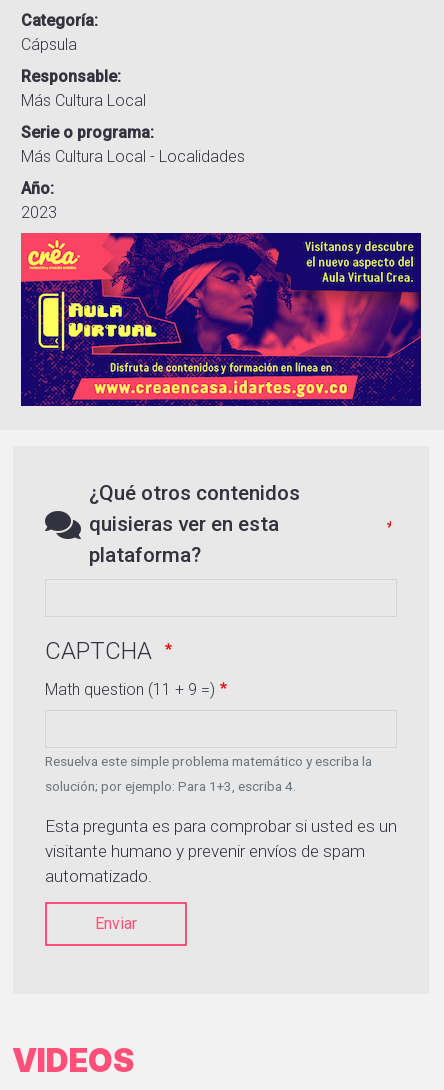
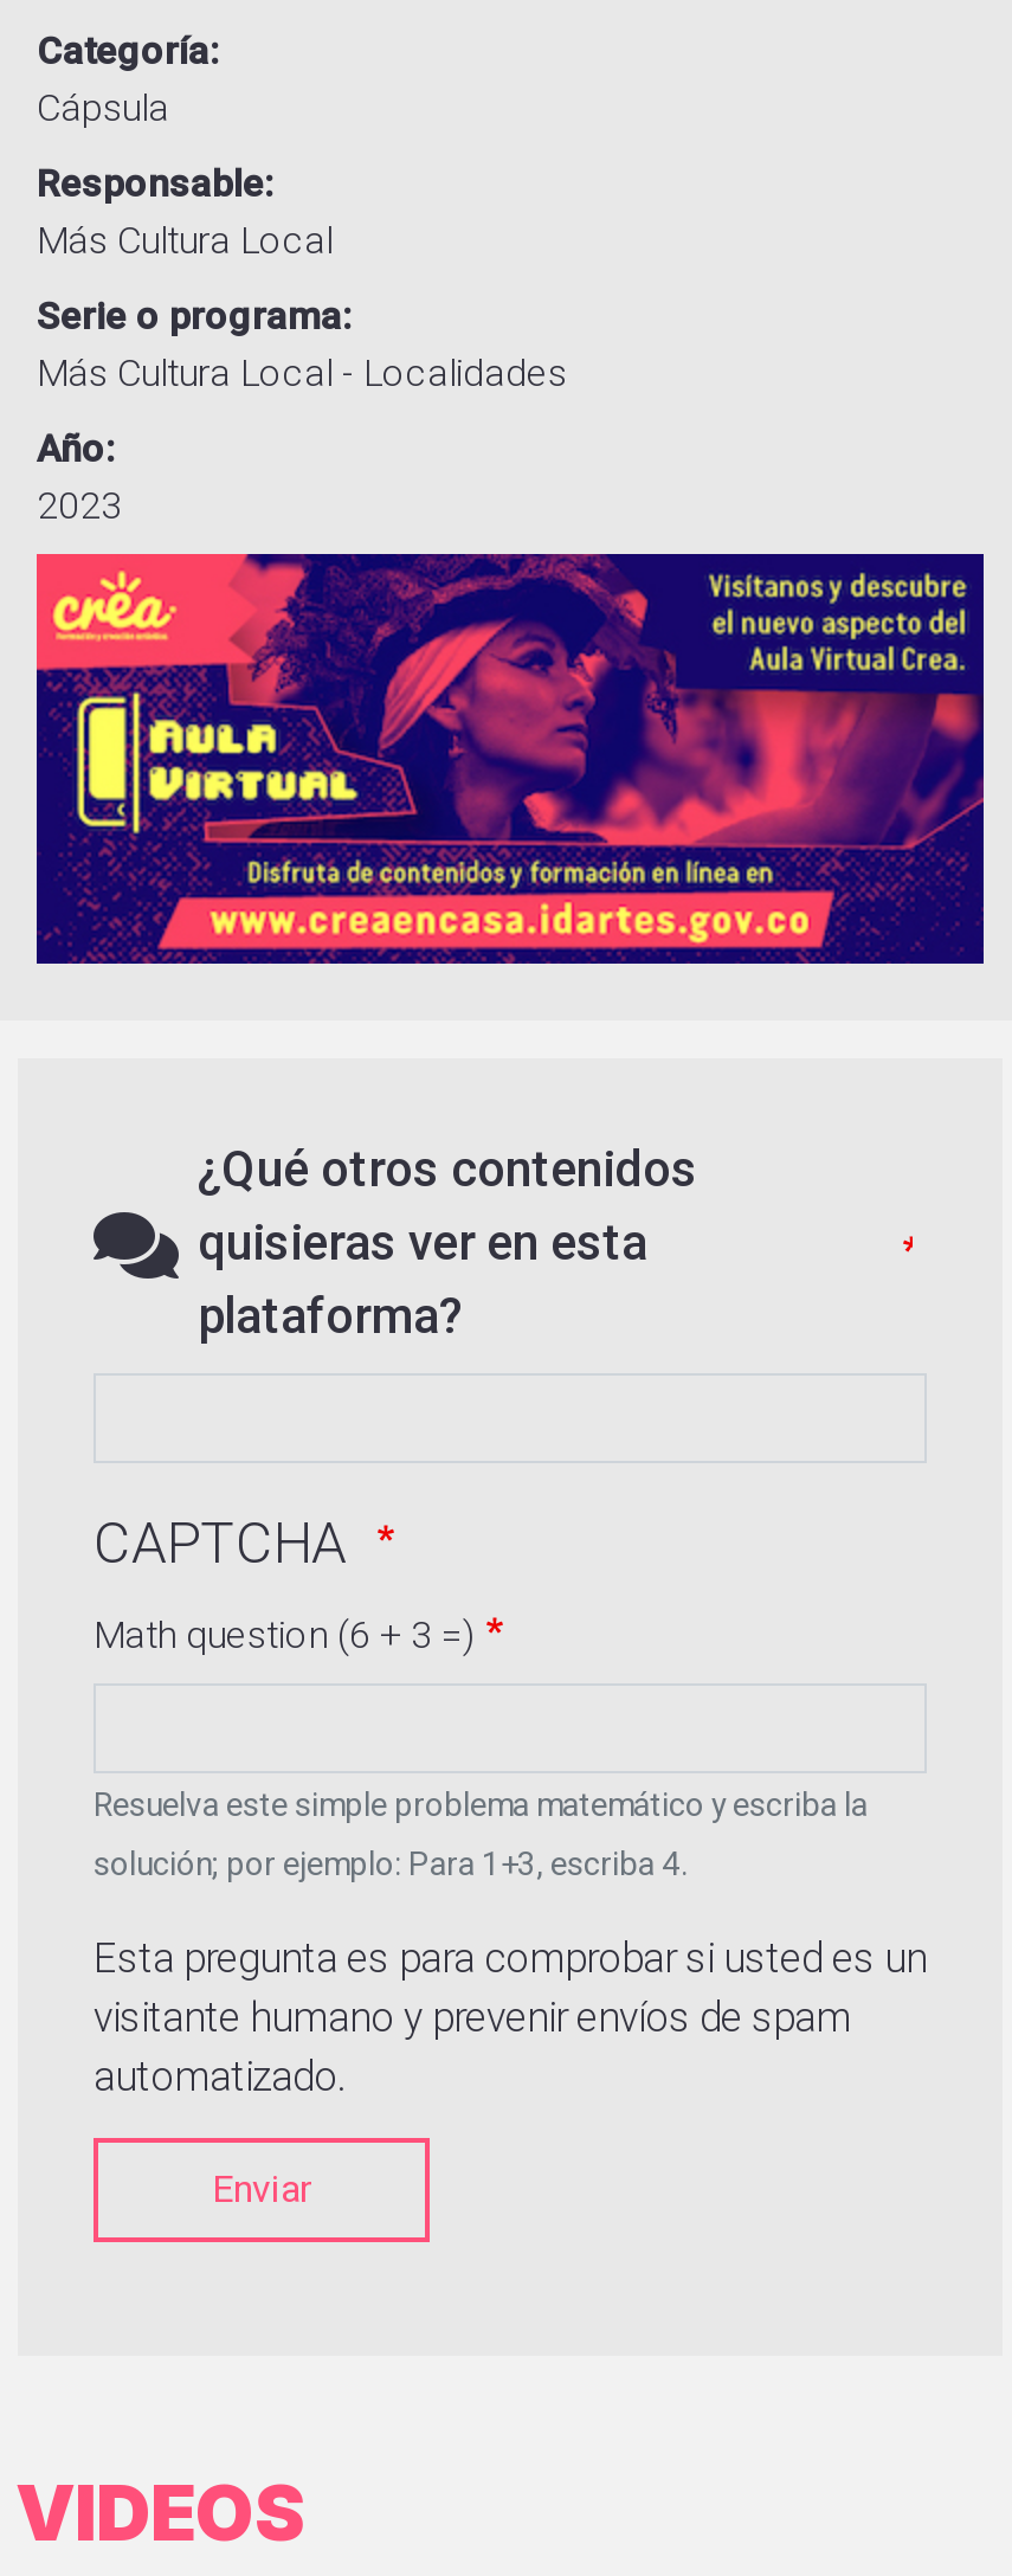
- Math question (11 + 9 =)
+ Math question (6 + 3 =)
